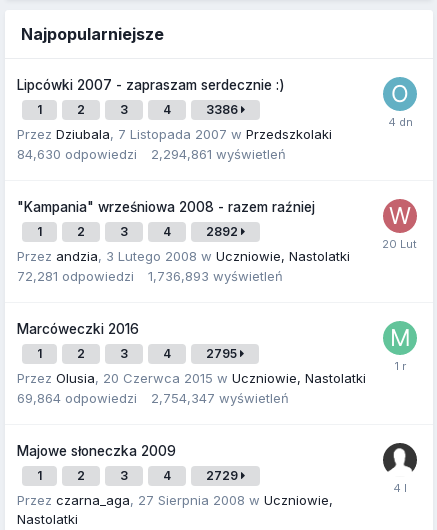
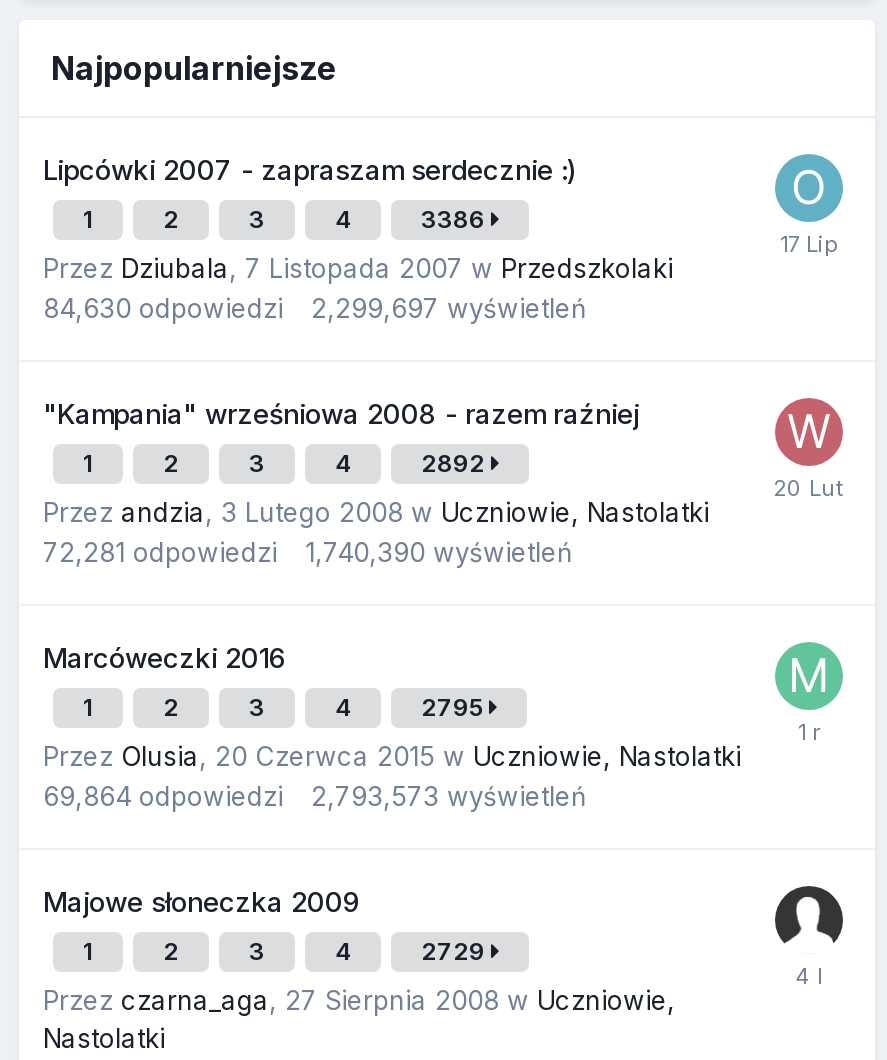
- 84,630 odpowiedzi 2,294,861 wyświetleń
+ 84,630 odpowiedzi 2,299,697 wyświetleń

- 72,281 odpowiedzi 1,736,893 wyświetleń
+ 72,281 odpowiedzi 1,740,390 wyświetleń

- 69,864 odpowiedzi 2,754,347 wyświetleń
+ 69,864 odpowiedzi 2,793,573 wyświetleń
